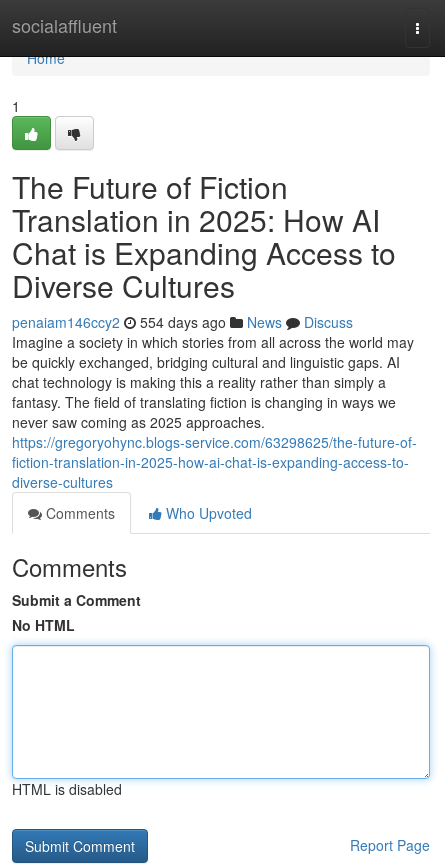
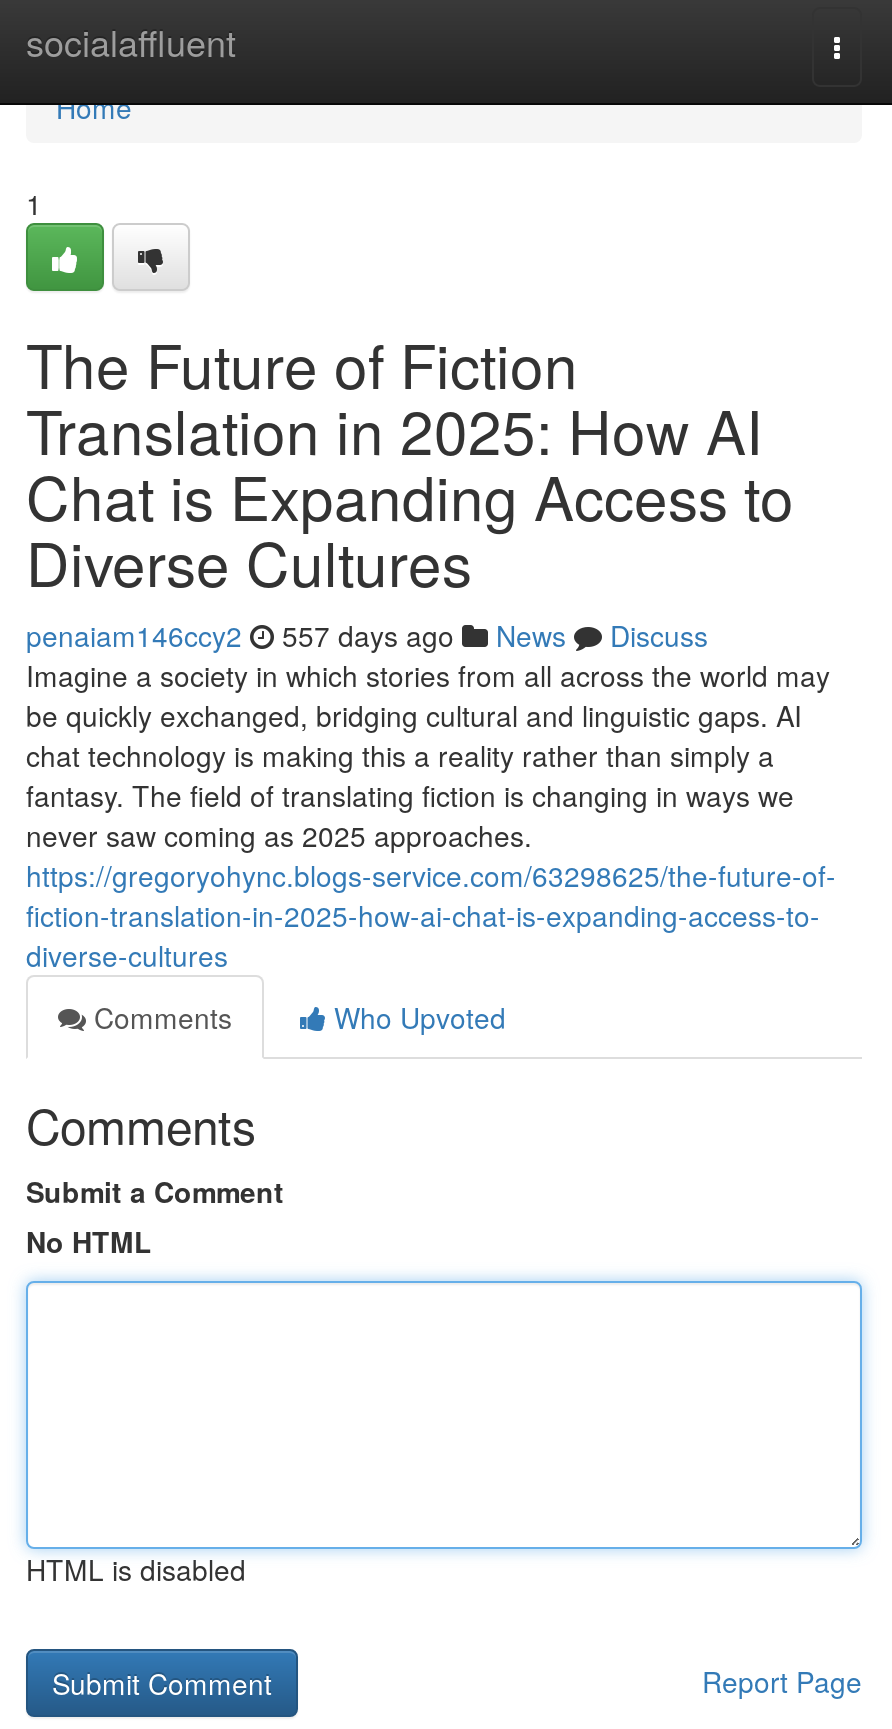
- penaiam146ccy2 554 days ago News Discuss
+ penaiam146ccy2 557 days ago News Discuss
